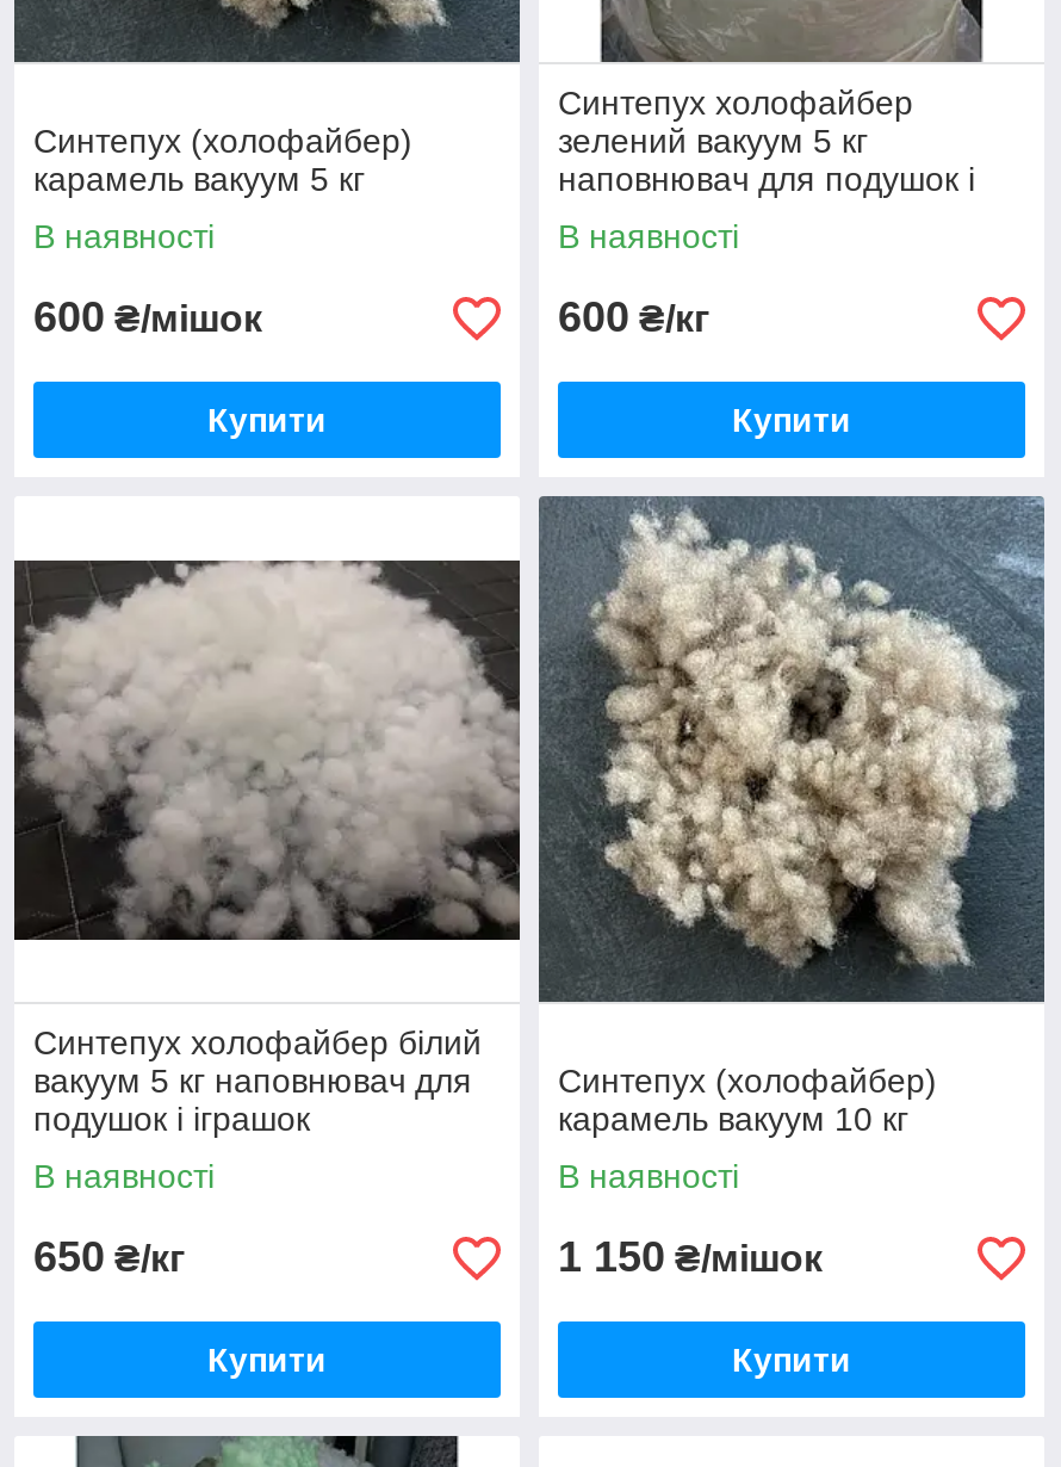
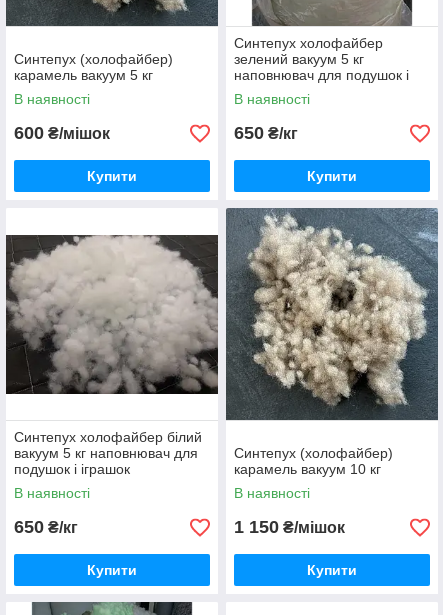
- 600 ₴/кг
+ 650 ₴/кг
